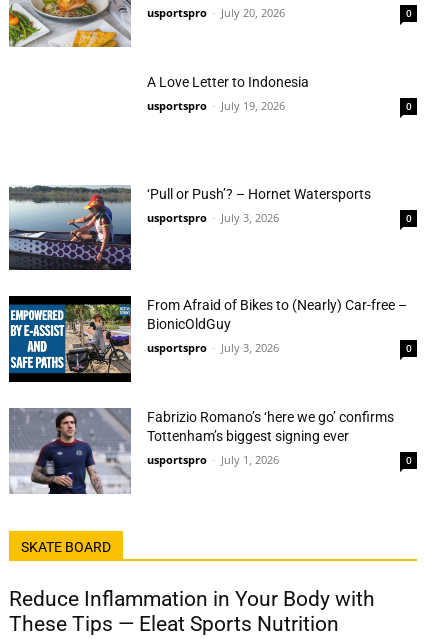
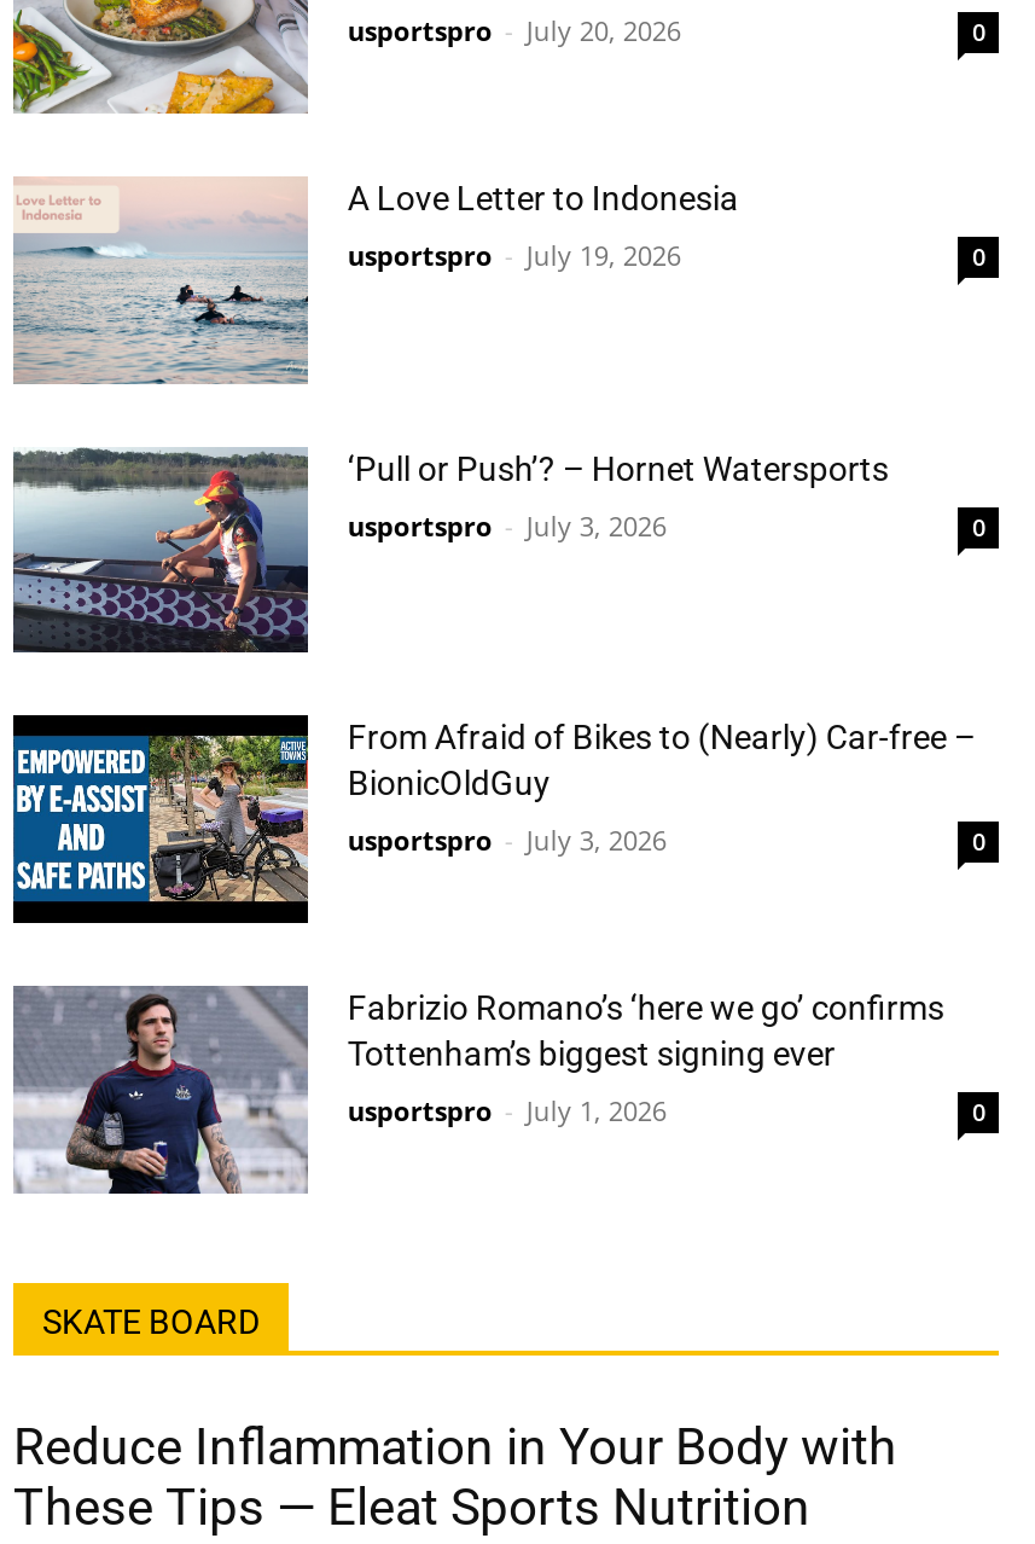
+ [image]
